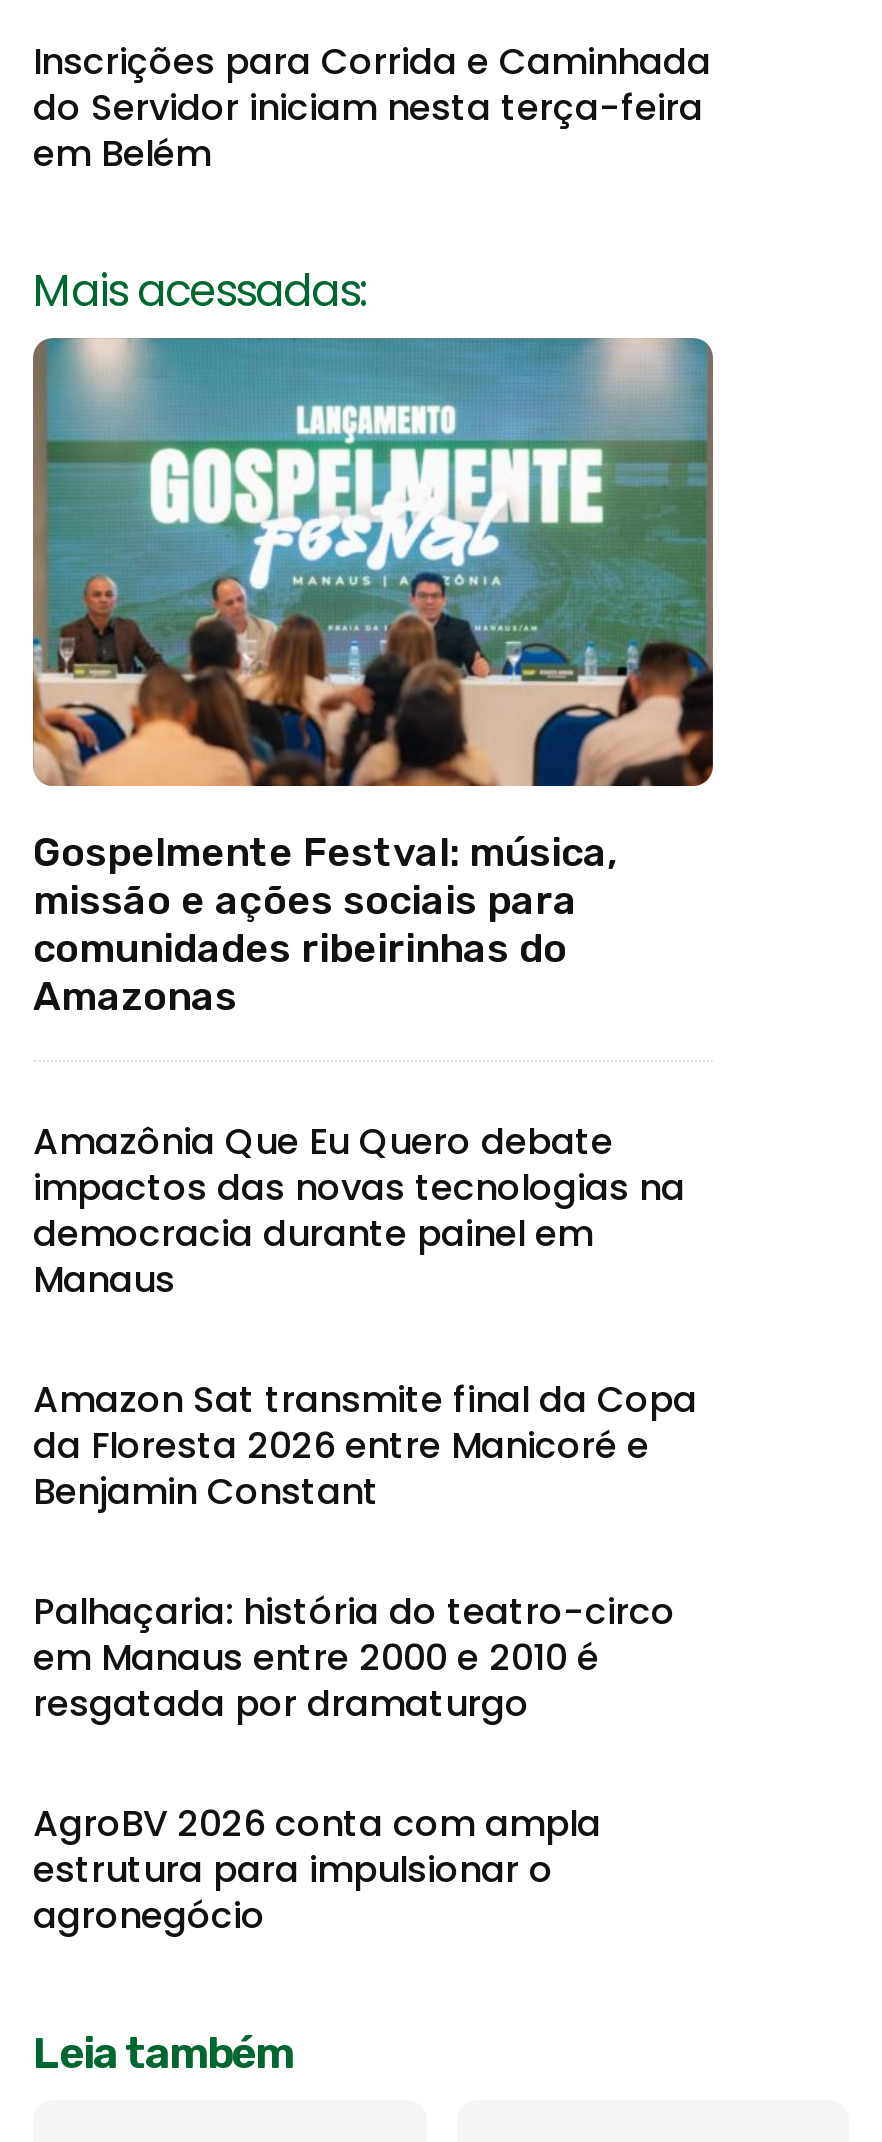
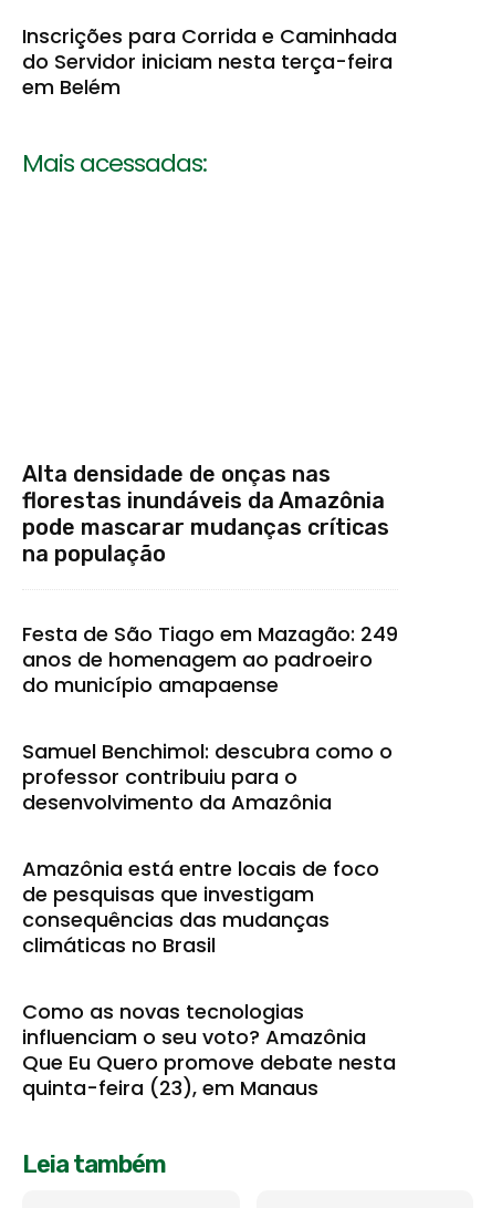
- [image]

- Gospelmente Festval: música,
- missão e ações sociais para
- comunidades ribeirinhas do
- Amazonas
+ Alta densidade de onças nas
+ florestas inundáveis da Amazônia
+ pode mascarar mudanças críticas
+ na população

- Amazônia Que Eu Quero debate
- impactos das novas tecnologias na
- democracia durante painel em
- Manaus
+ Festa de São Tiago em Mazagão: 249
+ anos de homenagem ao padroeiro
+ do município amapaense

- Amazon Sat transmite final da Copa
- da Floresta 2026 entre Manicoré e
- Benjamin Constant
+ Samuel Benchimol: descubra como o
+ professor contribuiu para o
+ desenvolvimento da Amazônia

- Palhaçaria: história do teatro-circo
- em Manaus entre 2000 e 2010 é
- resgatada por dramaturgo
+ Amazônia está entre locais de foco
+ de pesquisas que investigam
+ consequências das mudanças
+ climáticas no Brasil

- AgroBV 2026 conta com ampla
- estrutura para impulsionar o
- agronegócio
+ Como as novas tecnologias
+ influenciam o seu voto? Amazônia
+ Que Eu Quero promove debate nesta
+ quinta-feira (23), em Manaus
